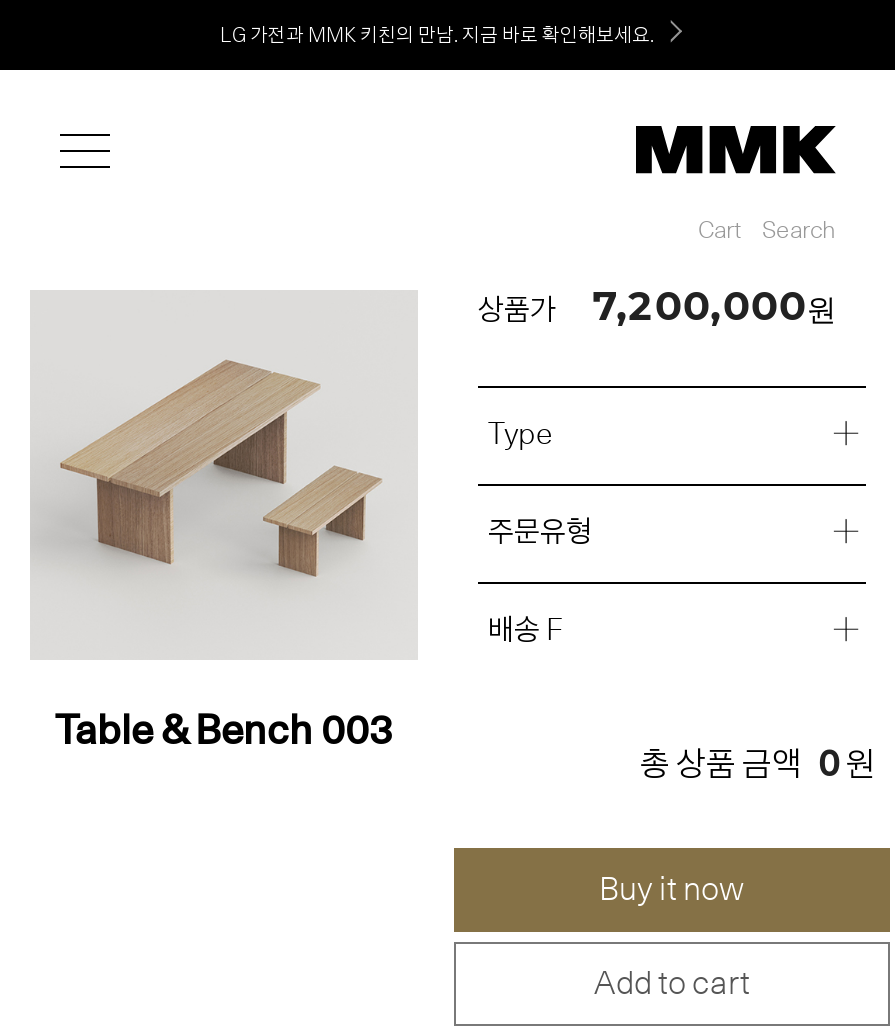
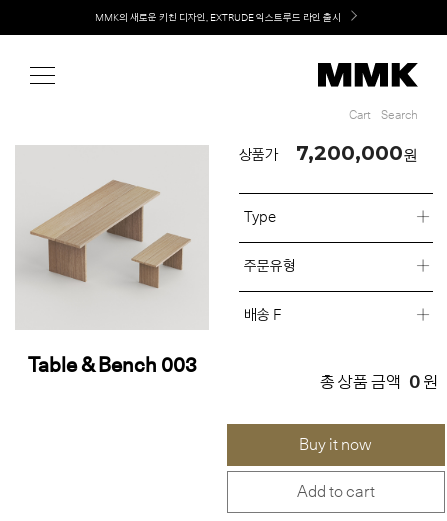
- LG 가전과 MMK 키친의 만남. 지금 바로 확인해보세요.
+ MMK의 새로운 키친 디자인, EXTRUDE 익스트루드 라인 출시
